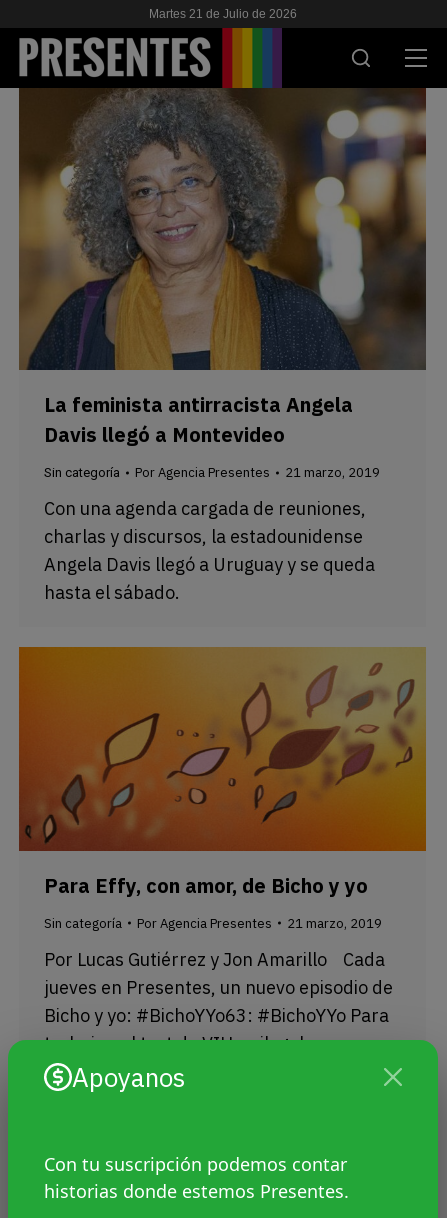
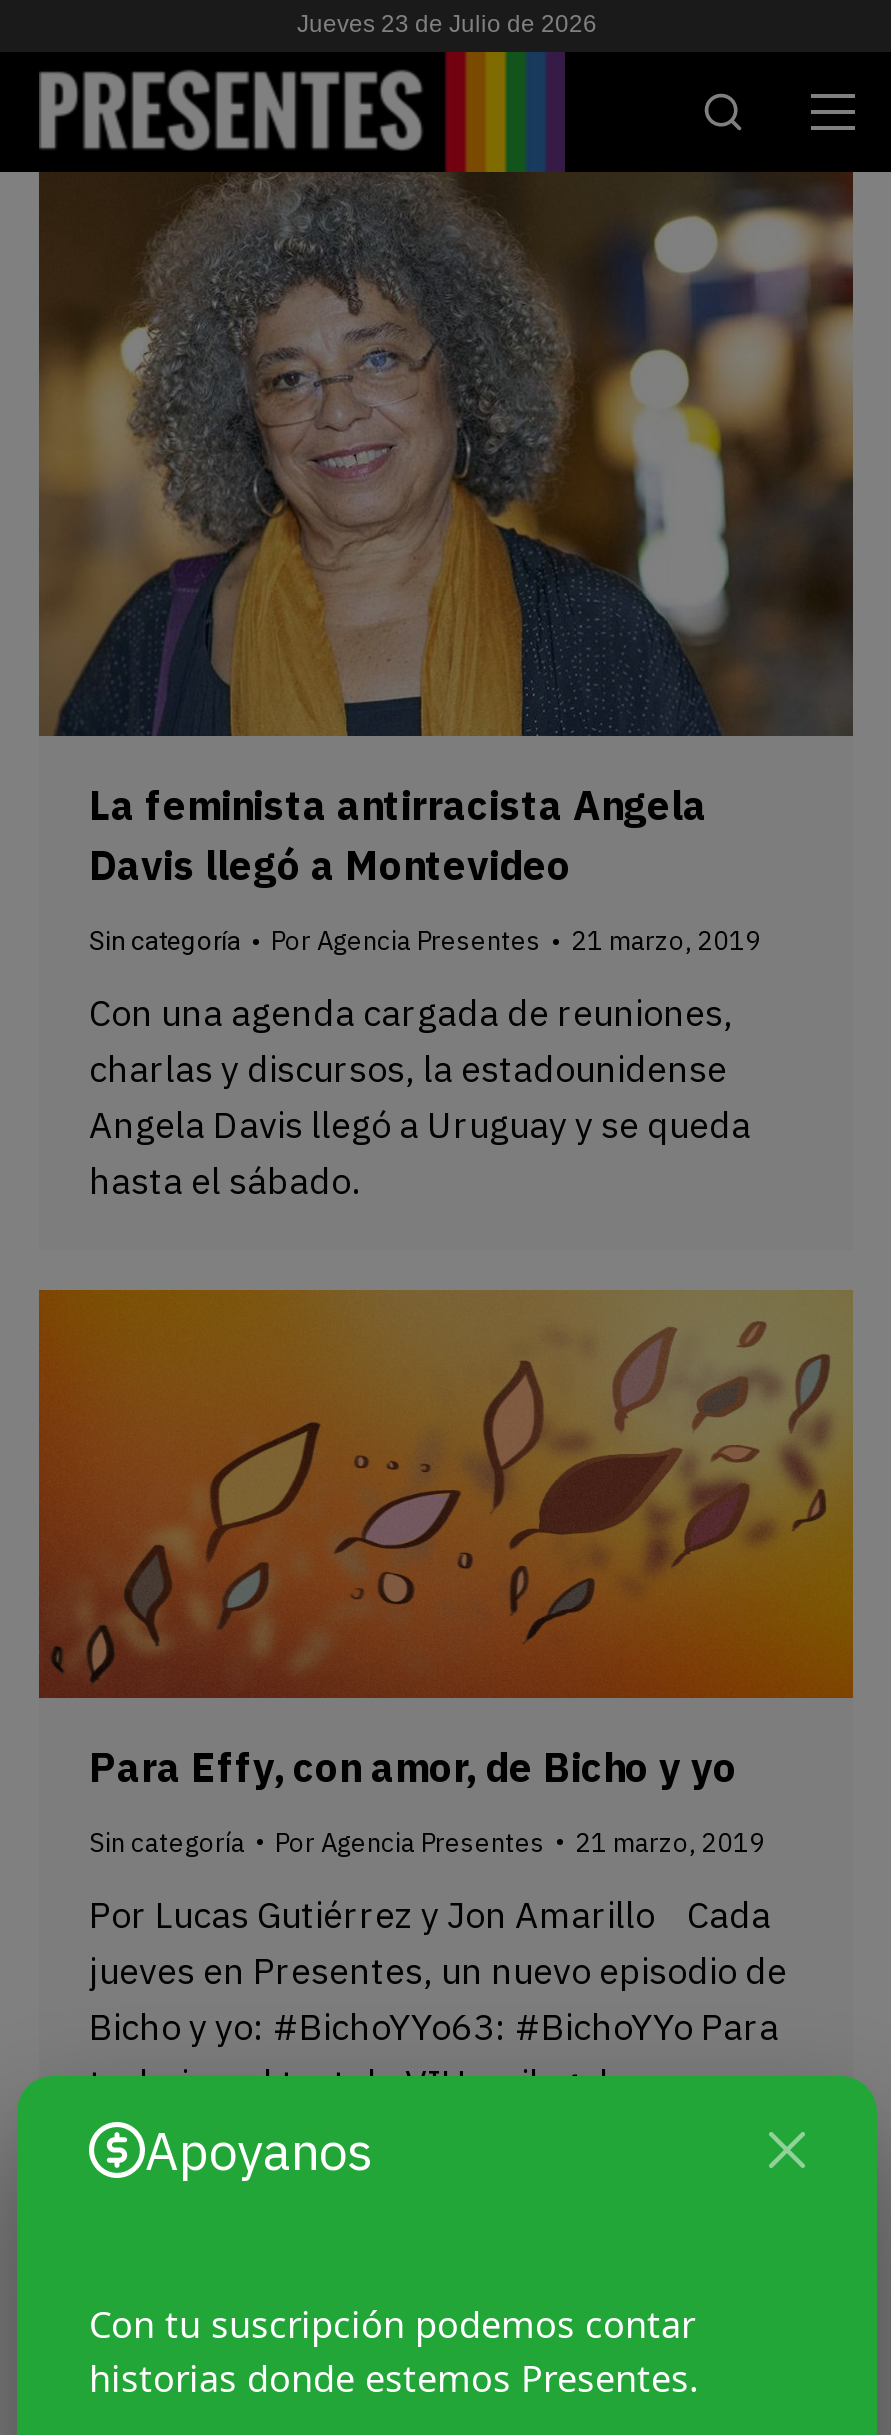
- Martes 21 de Julio de 2026
+ Jueves 23 de Julio de 2026
